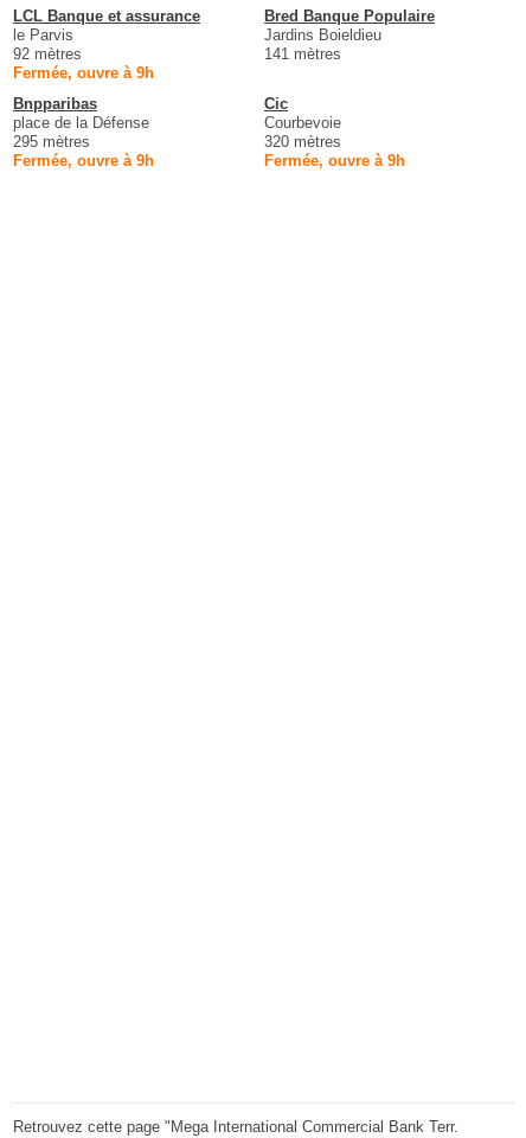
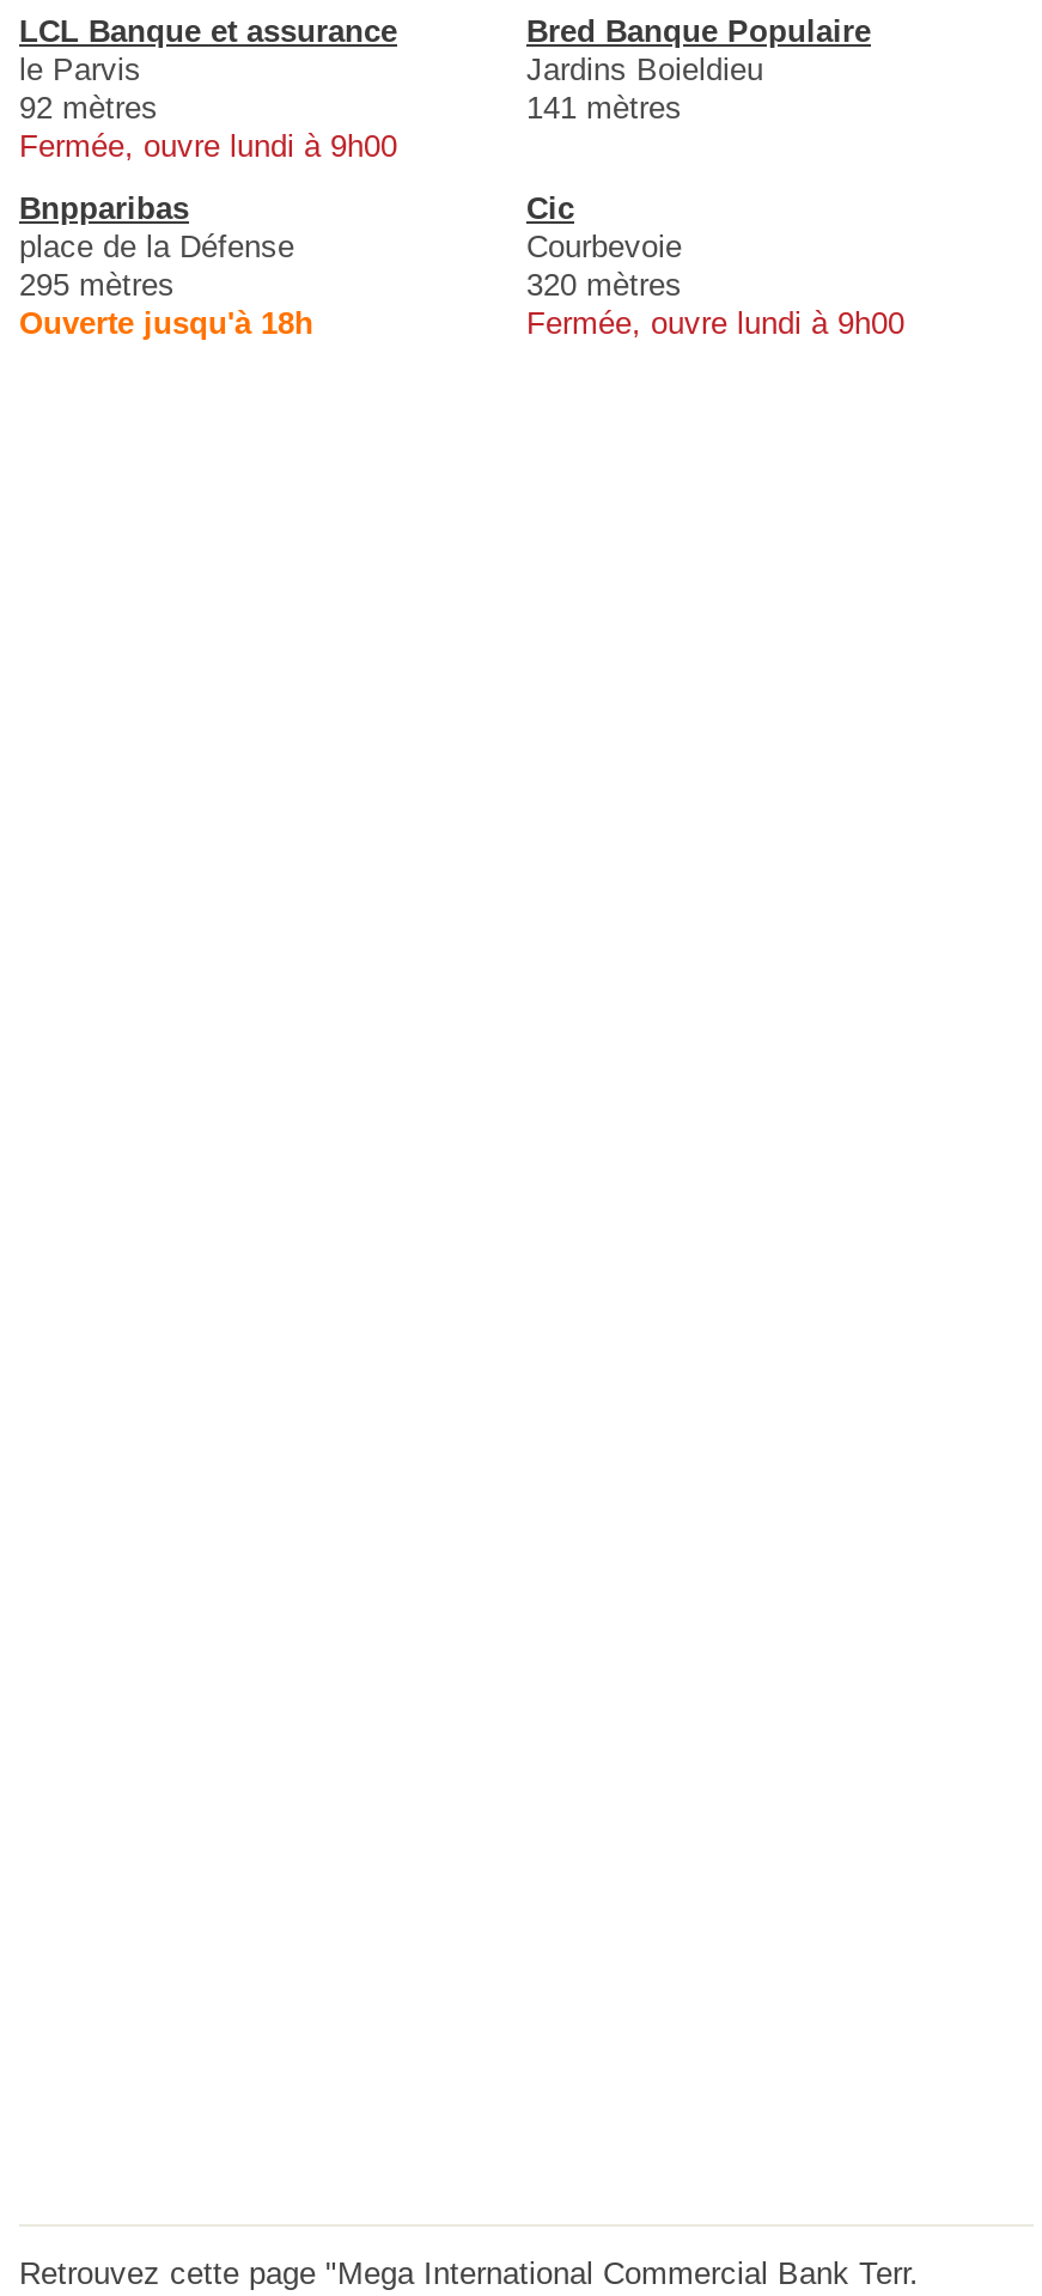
- Fermée, ouvre à 9h
+ Fermée, ouvre lundi à 9h00

- Fermée, ouvre à 9h
+ Ouverte jusqu'à 18h

- Fermée, ouvre à 9h
+ Fermée, ouvre lundi à 9h00
